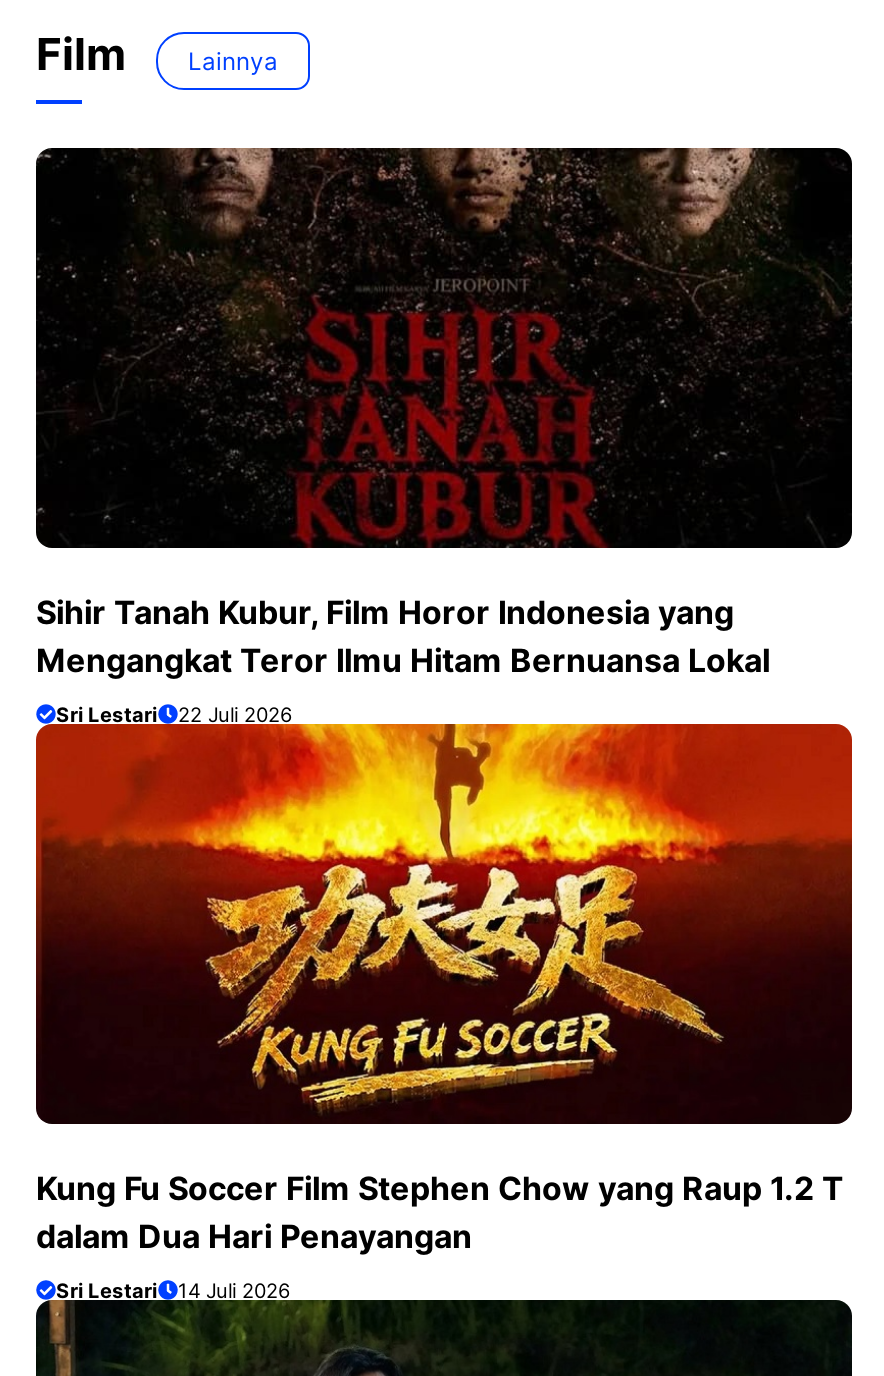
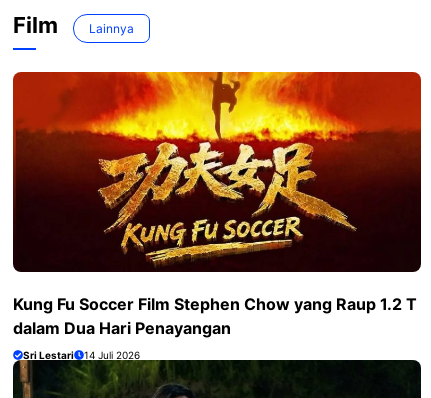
- [image]
- Sihir Tanah Kubur, Film Horor Indonesia yang
- Mengangkat Teror Ilmu Hitam Bernuansa Lokal
- Sri Lestari
- 22 Juli 2026
